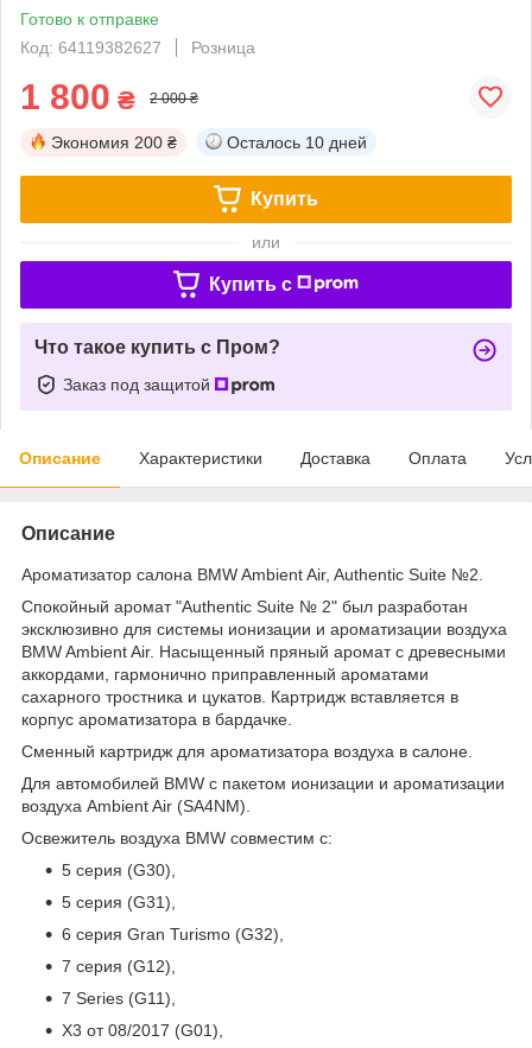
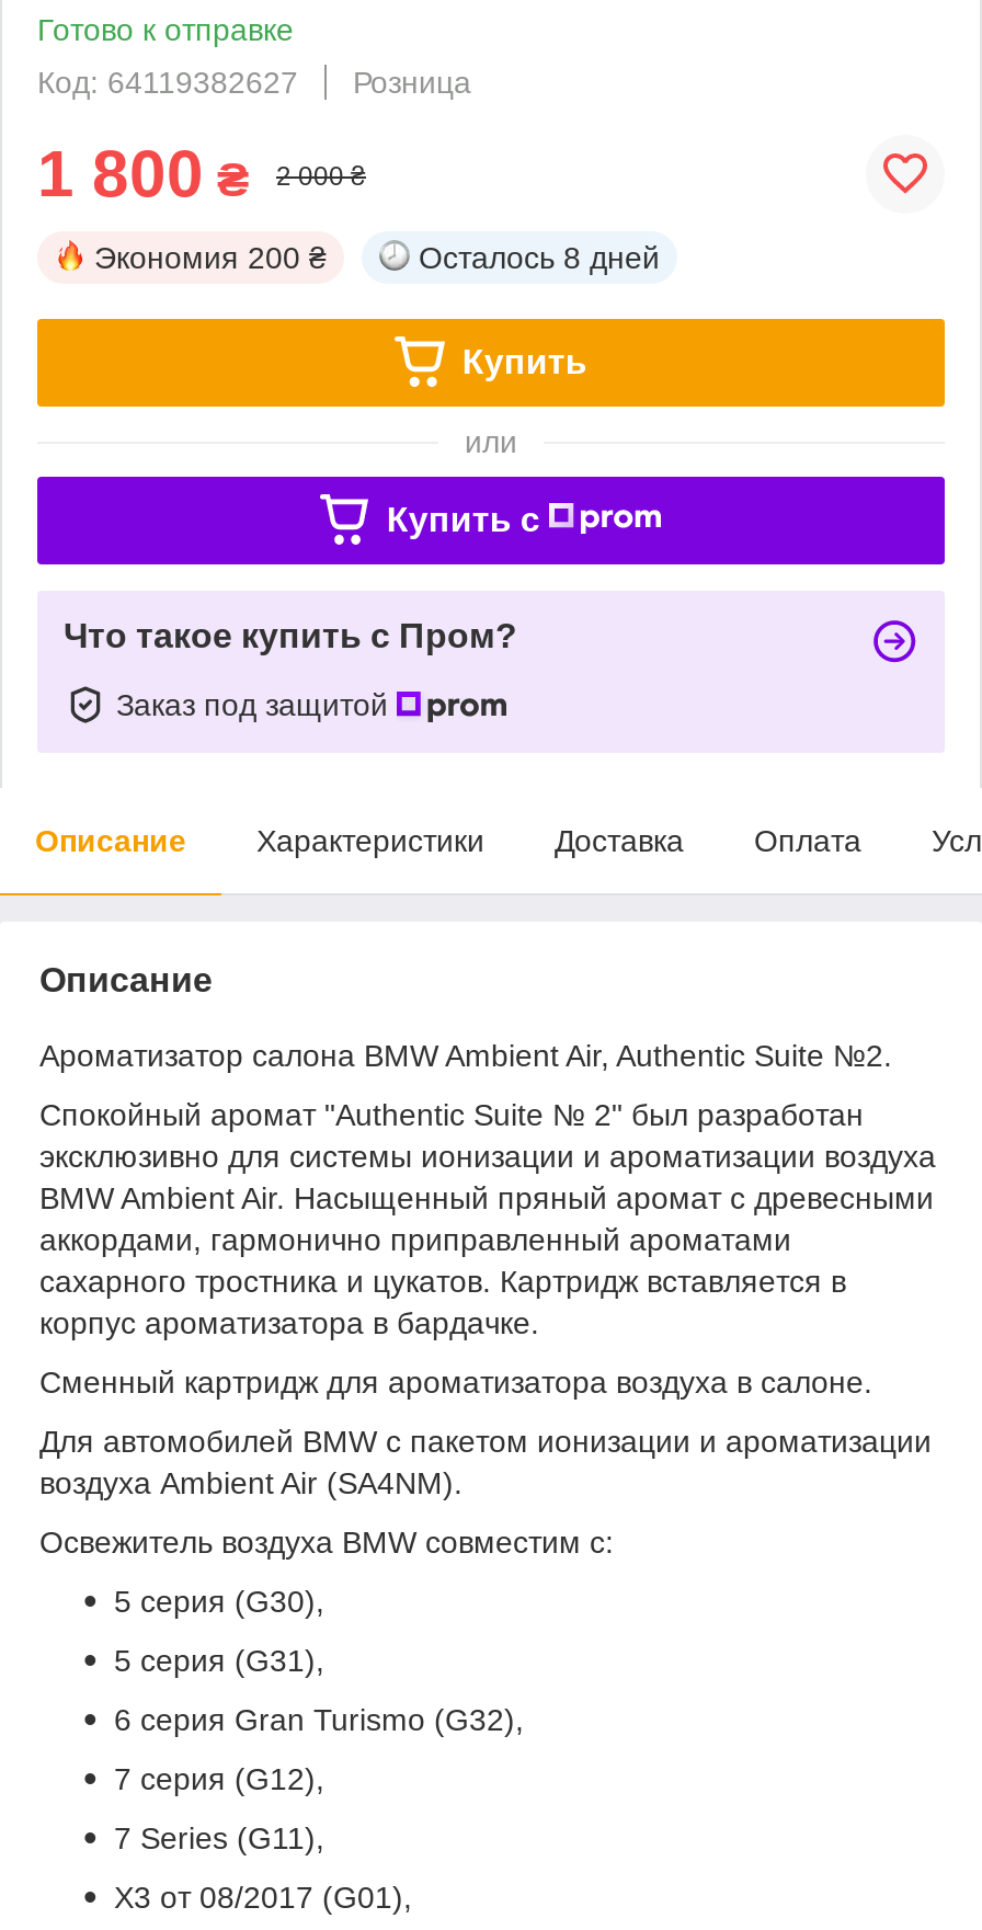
- Осталось 10 дней
+ Осталось 8 дней
